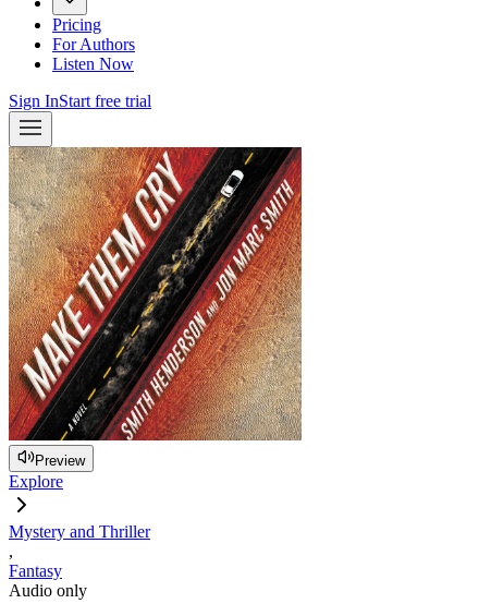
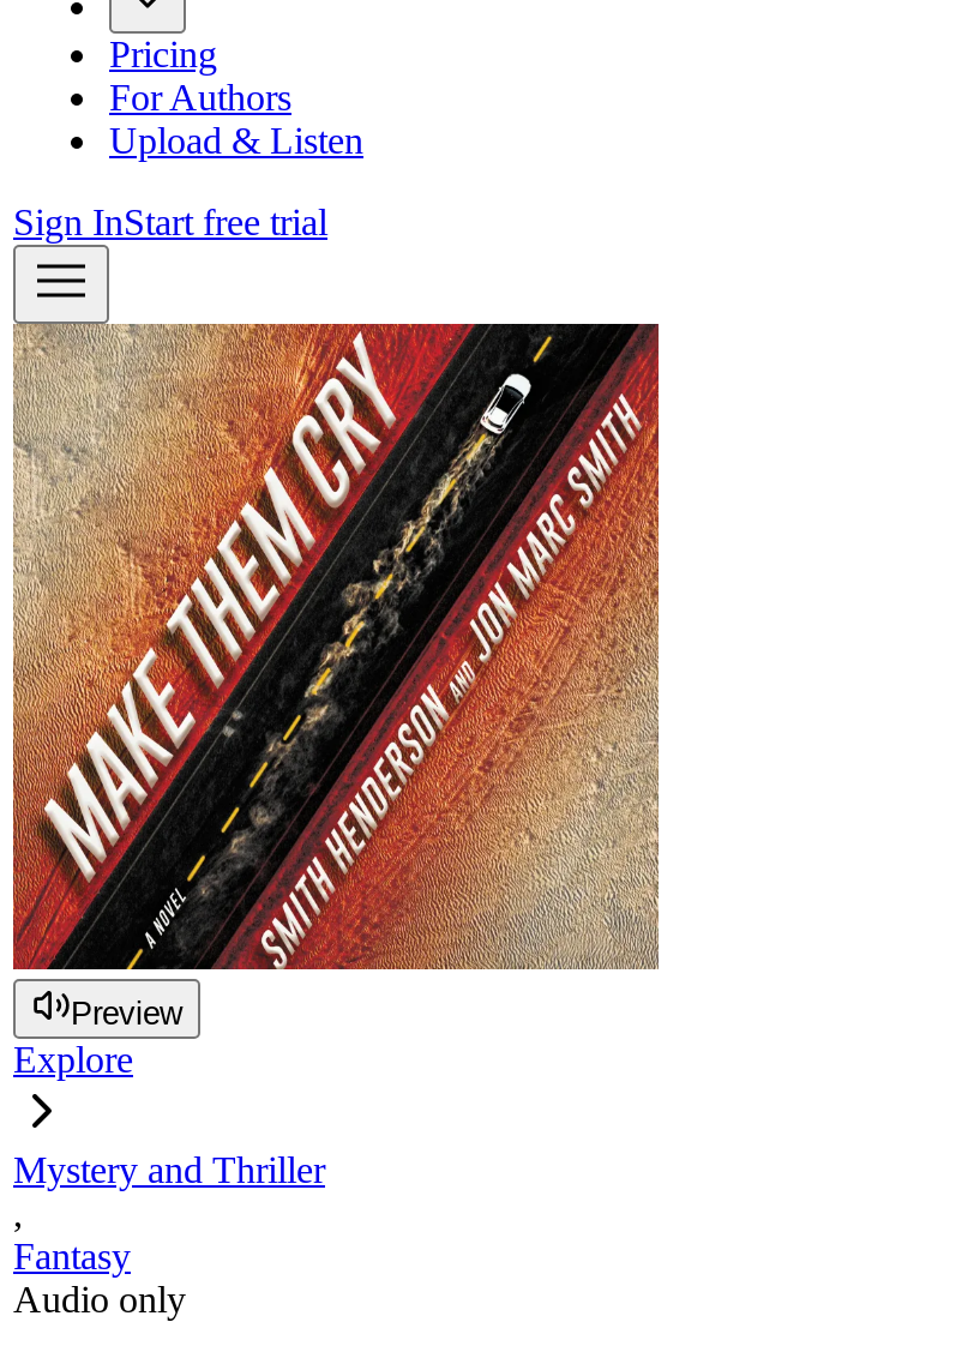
- Listen Now
+ Upload & Listen
